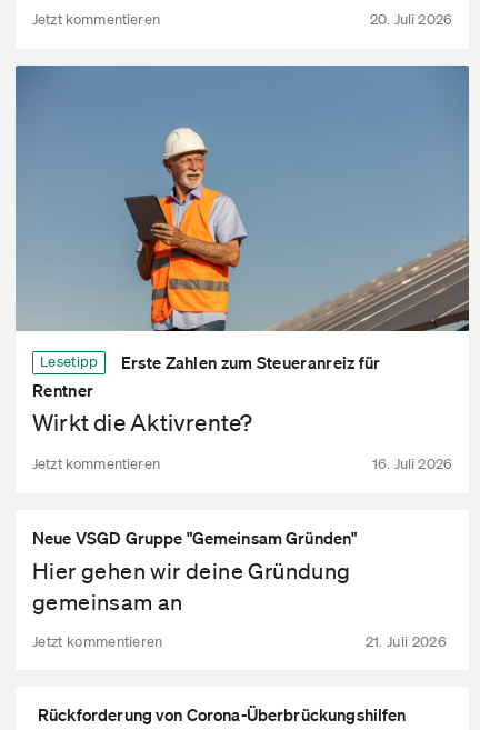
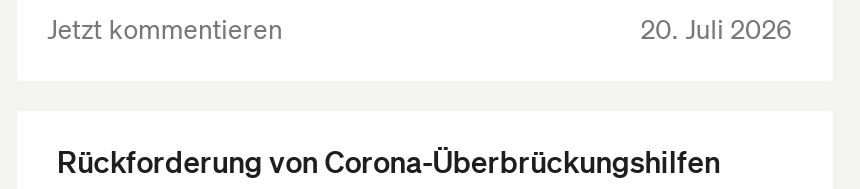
- [image]
- Lesetipp
- Erste Zahlen zum Steueranreiz für
- Rentner
- Wirkt die Aktivrente?
- Jetzt kommentieren
- 16. Juli 2026
- Neue VSGD Gruppe "Gemeinsam Gründen"
- Hier gehen wir deine Gründung
- gemeinsam an
- Jetzt kommentieren
- 21. Juli 2026
